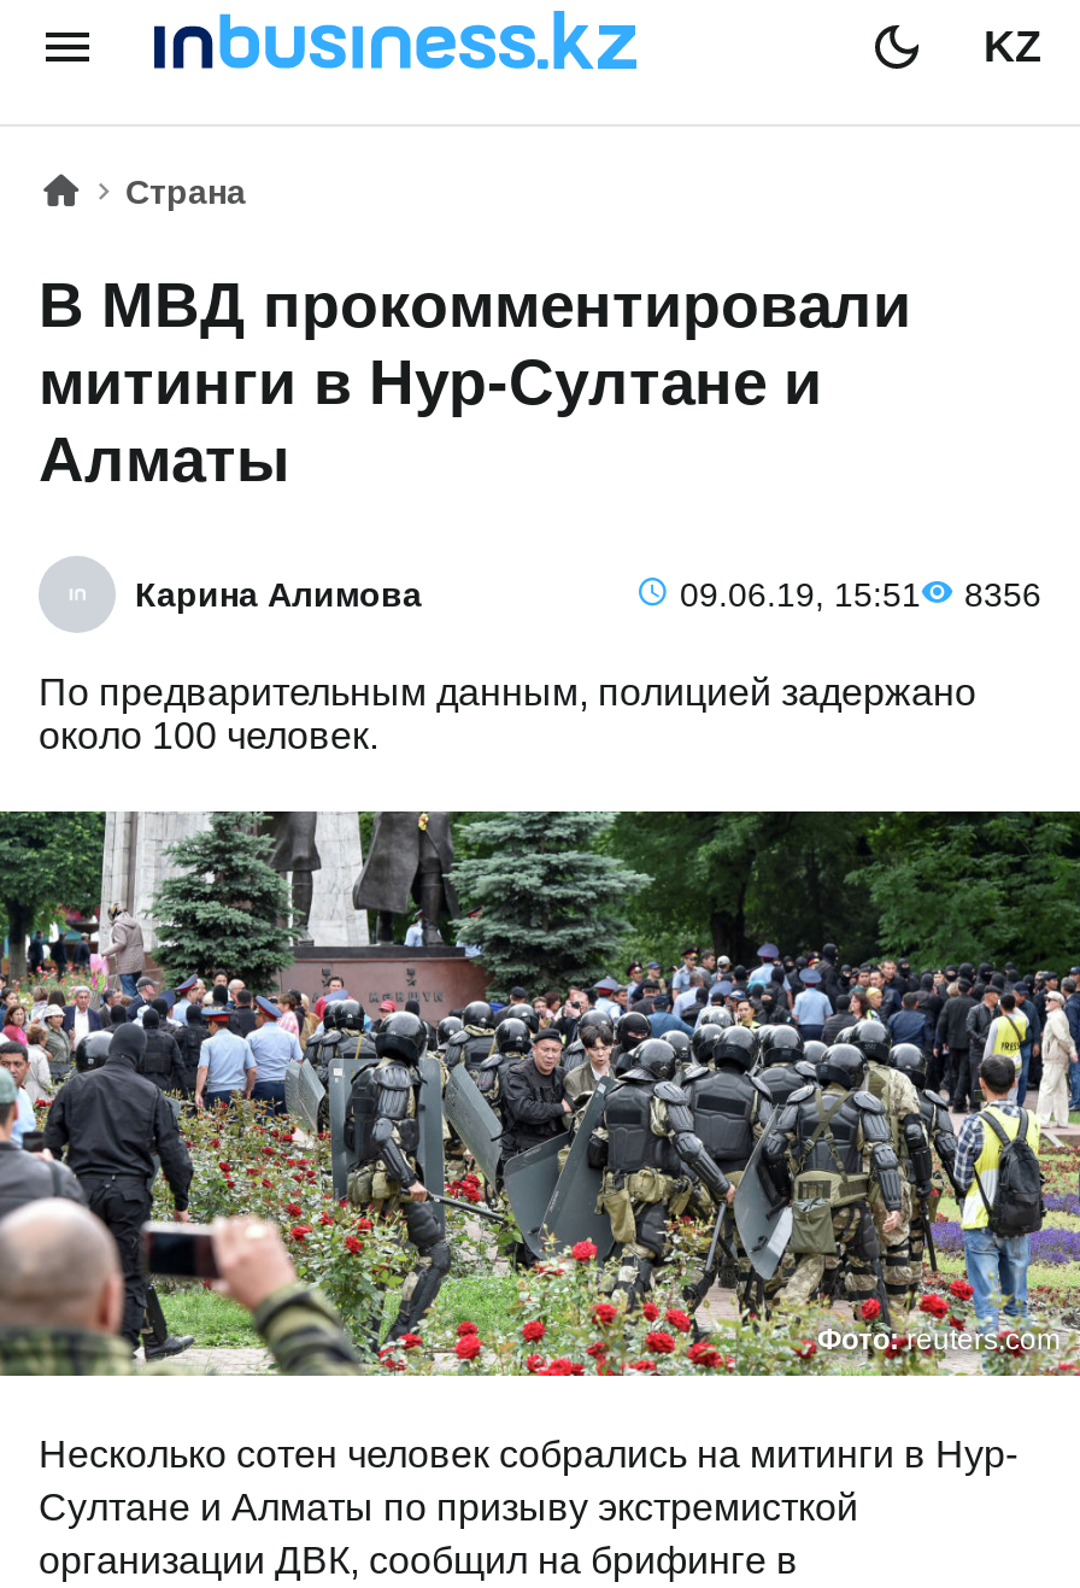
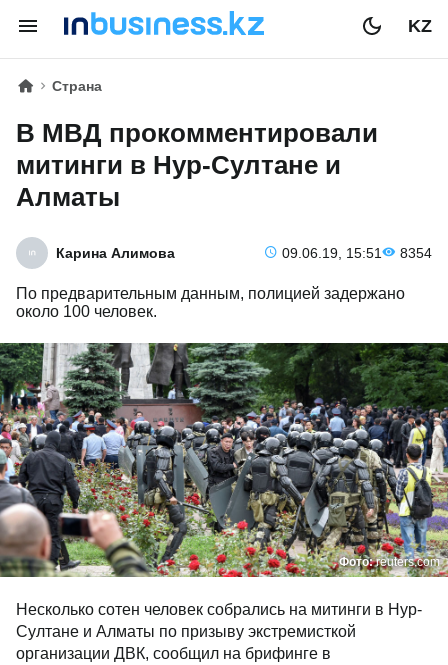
- 09.06.19, 15:51 8356
+ 09.06.19, 15:51 8354
